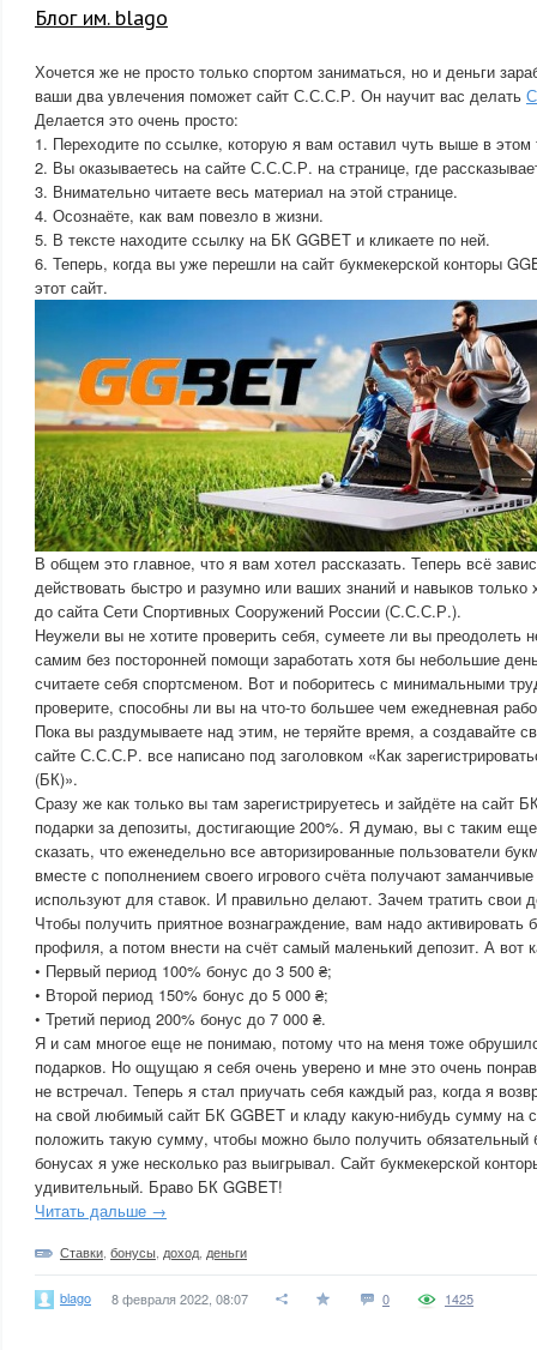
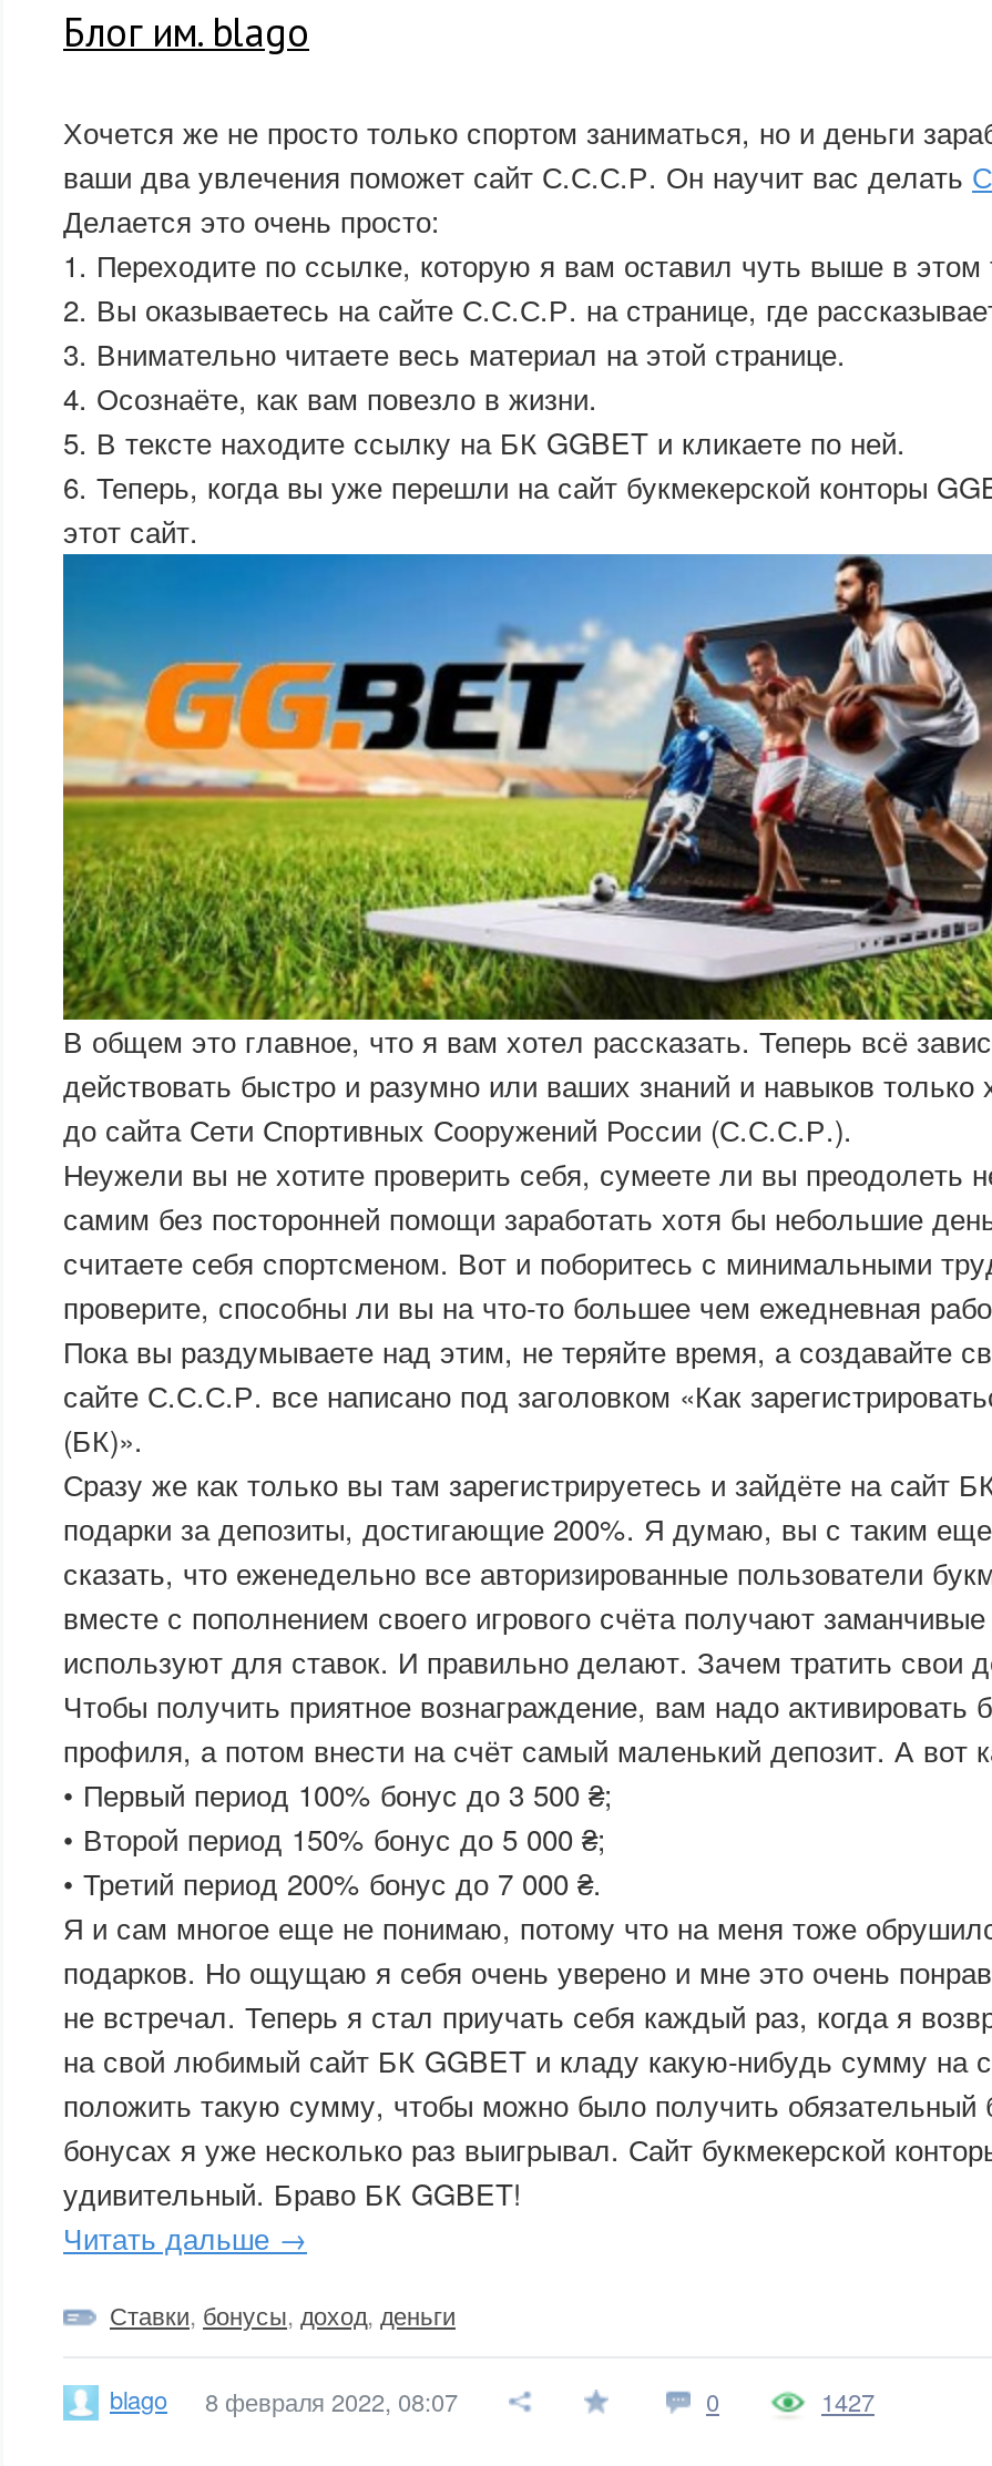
- 1425
+ 1427
